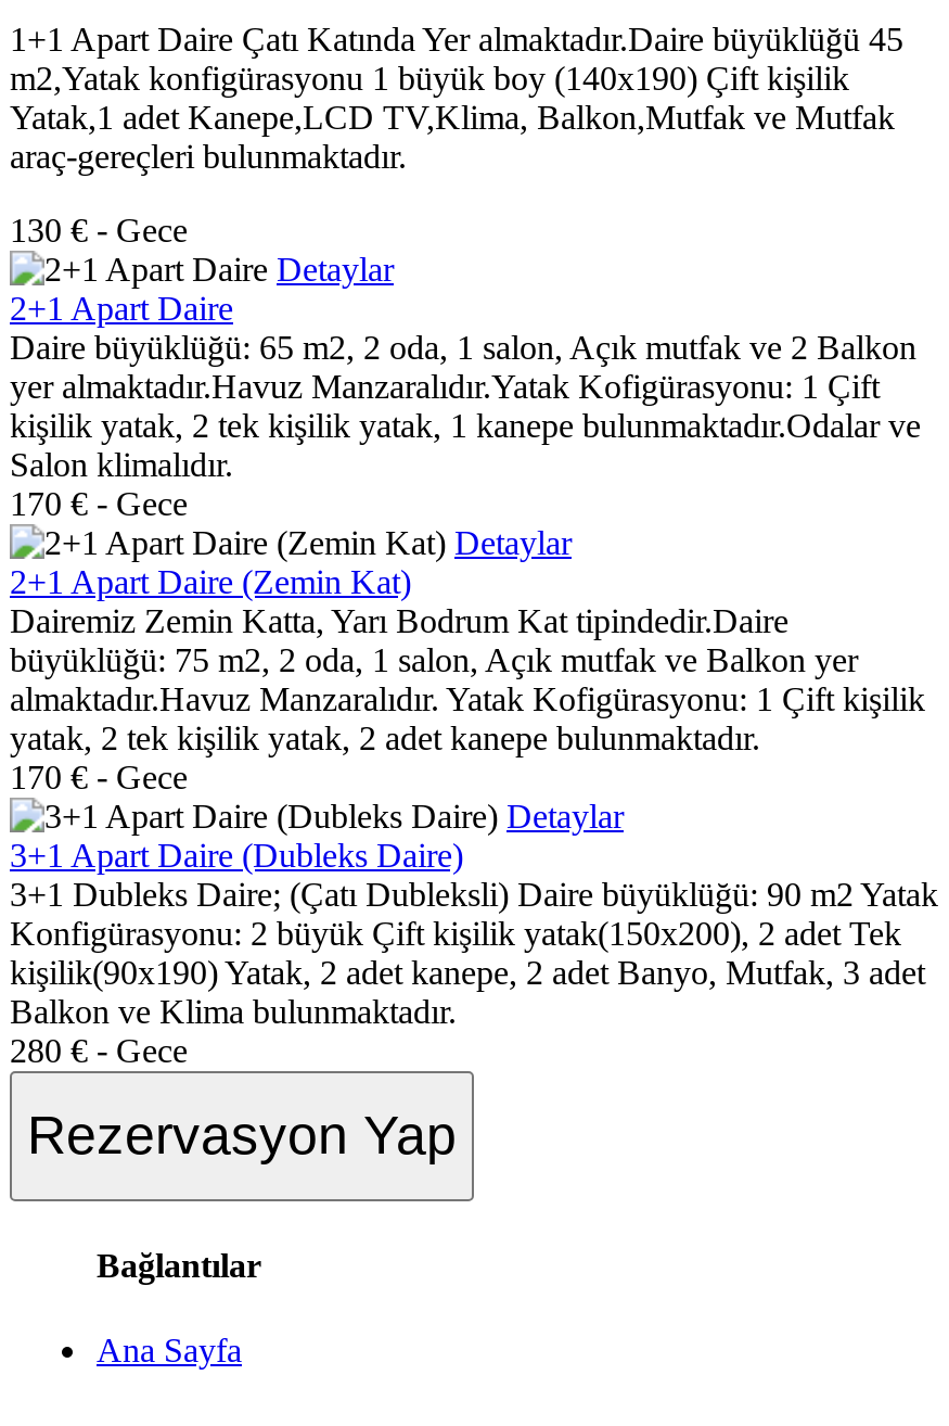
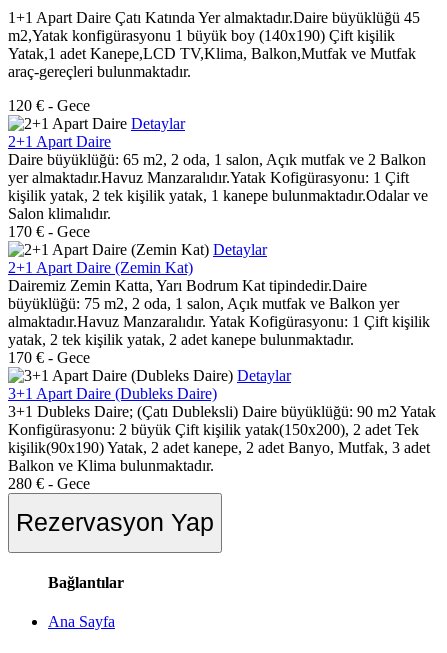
- 130 €- Gece
+ 120 €- Gece
